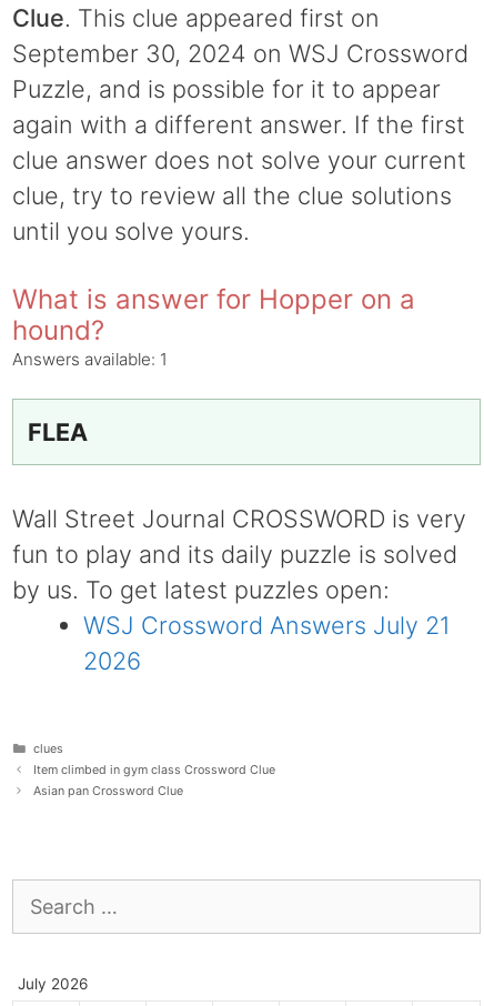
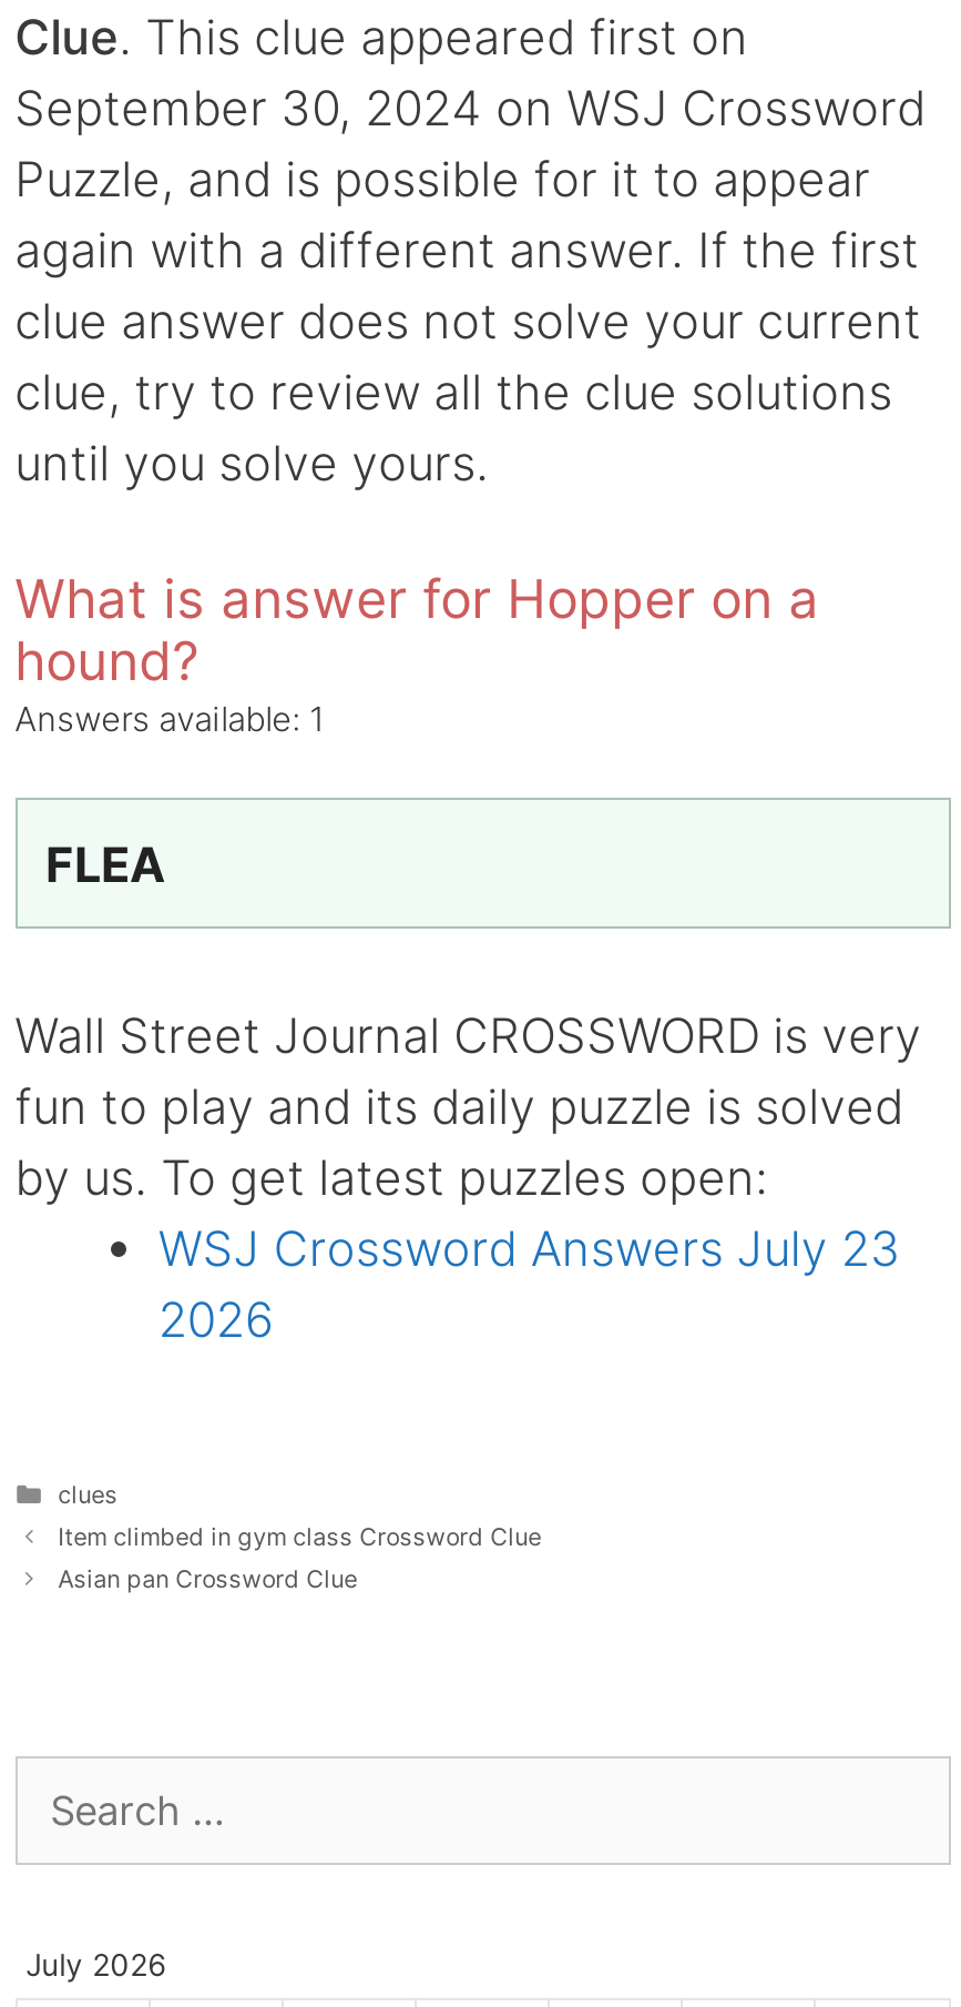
- WSJ Crossword Answers July 21
+ WSJ Crossword Answers July 23
